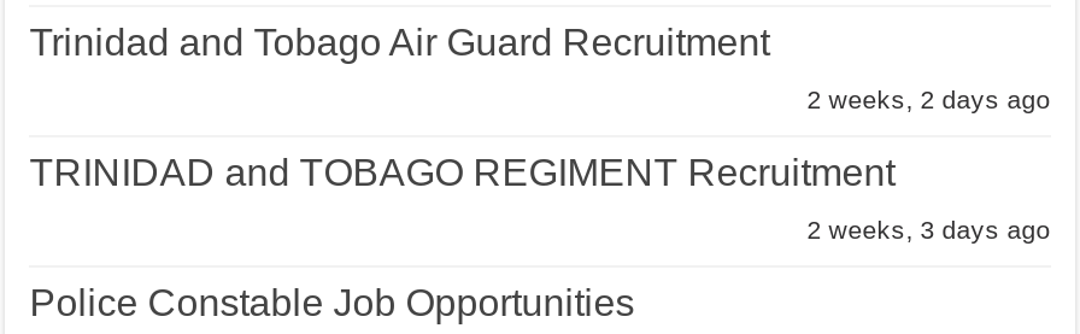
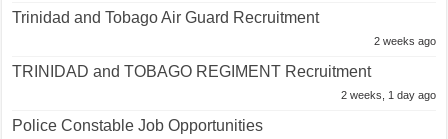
- 2 weeks, 2 days ago
+ 2 weeks ago

- 2 weeks, 3 days ago
+ 2 weeks, 1 day ago
